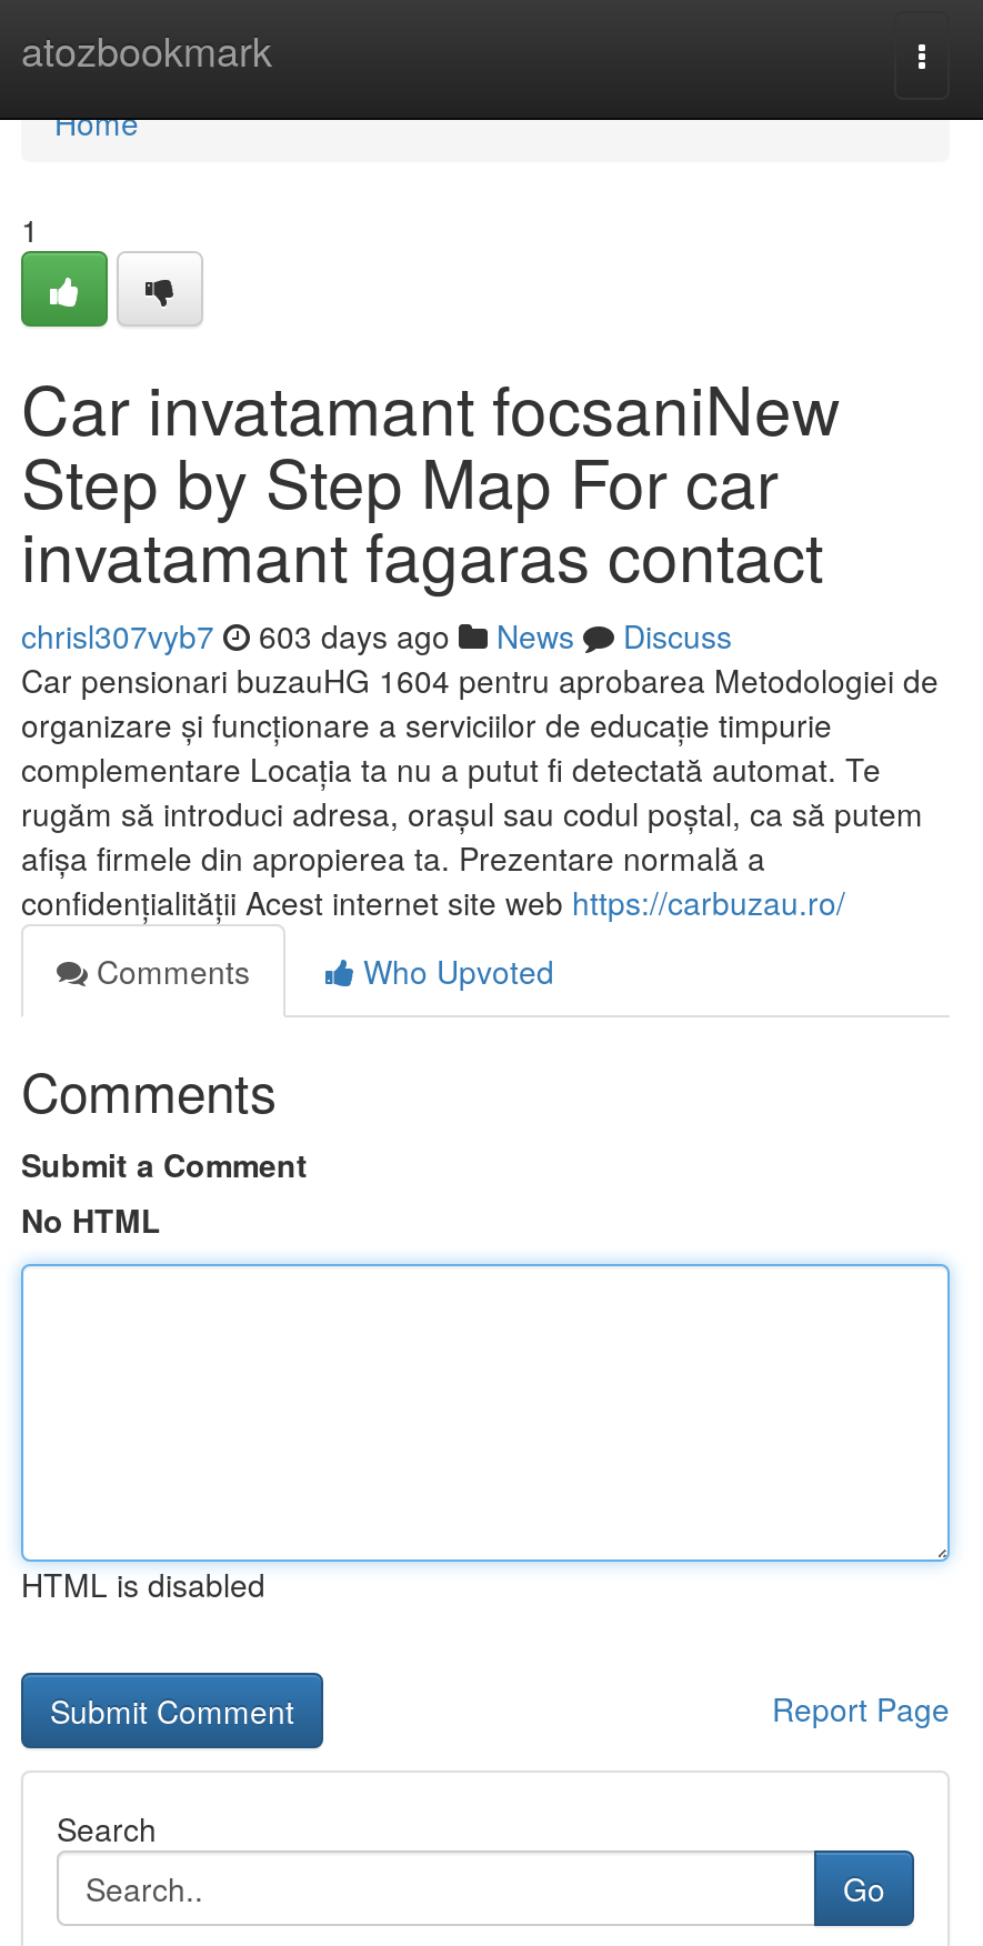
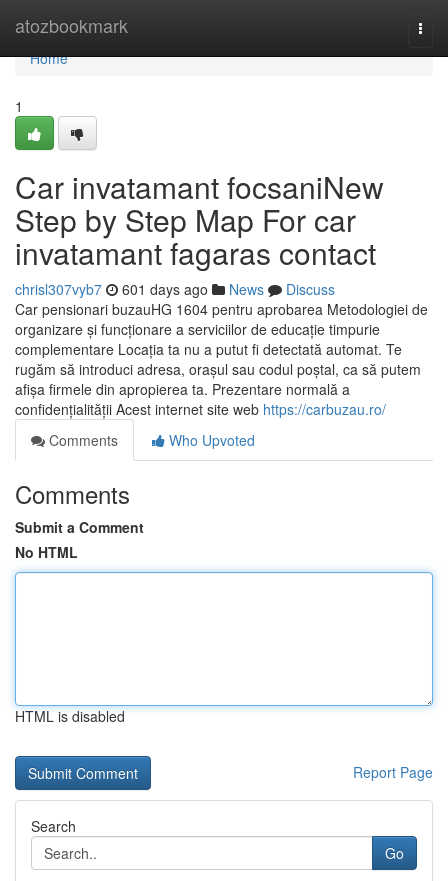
- chrisl307vyb7 603 days ago News Discuss
+ chrisl307vyb7 601 days ago News Discuss
